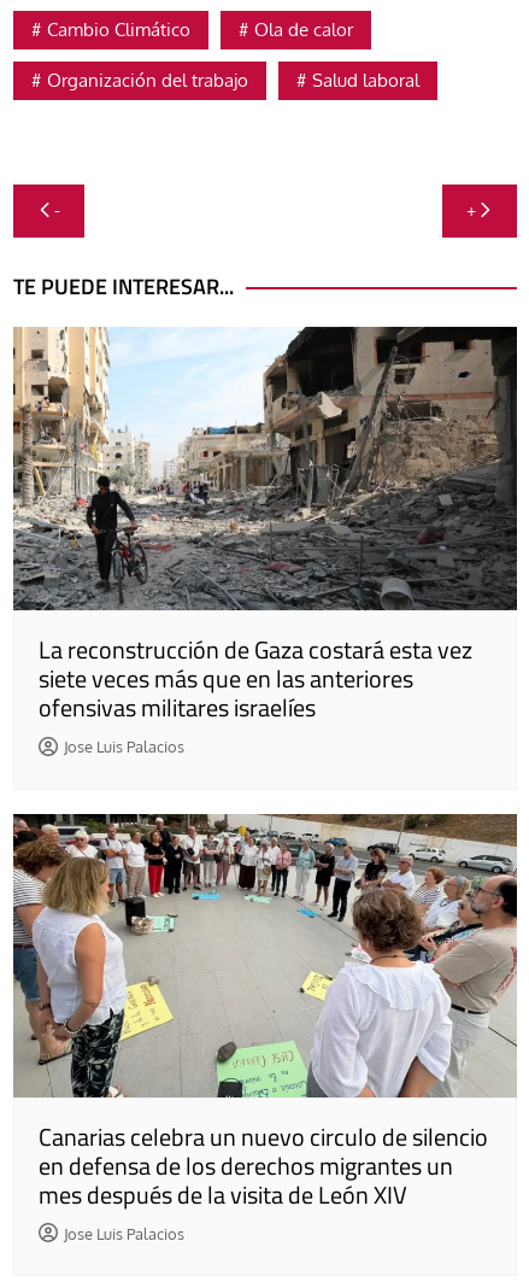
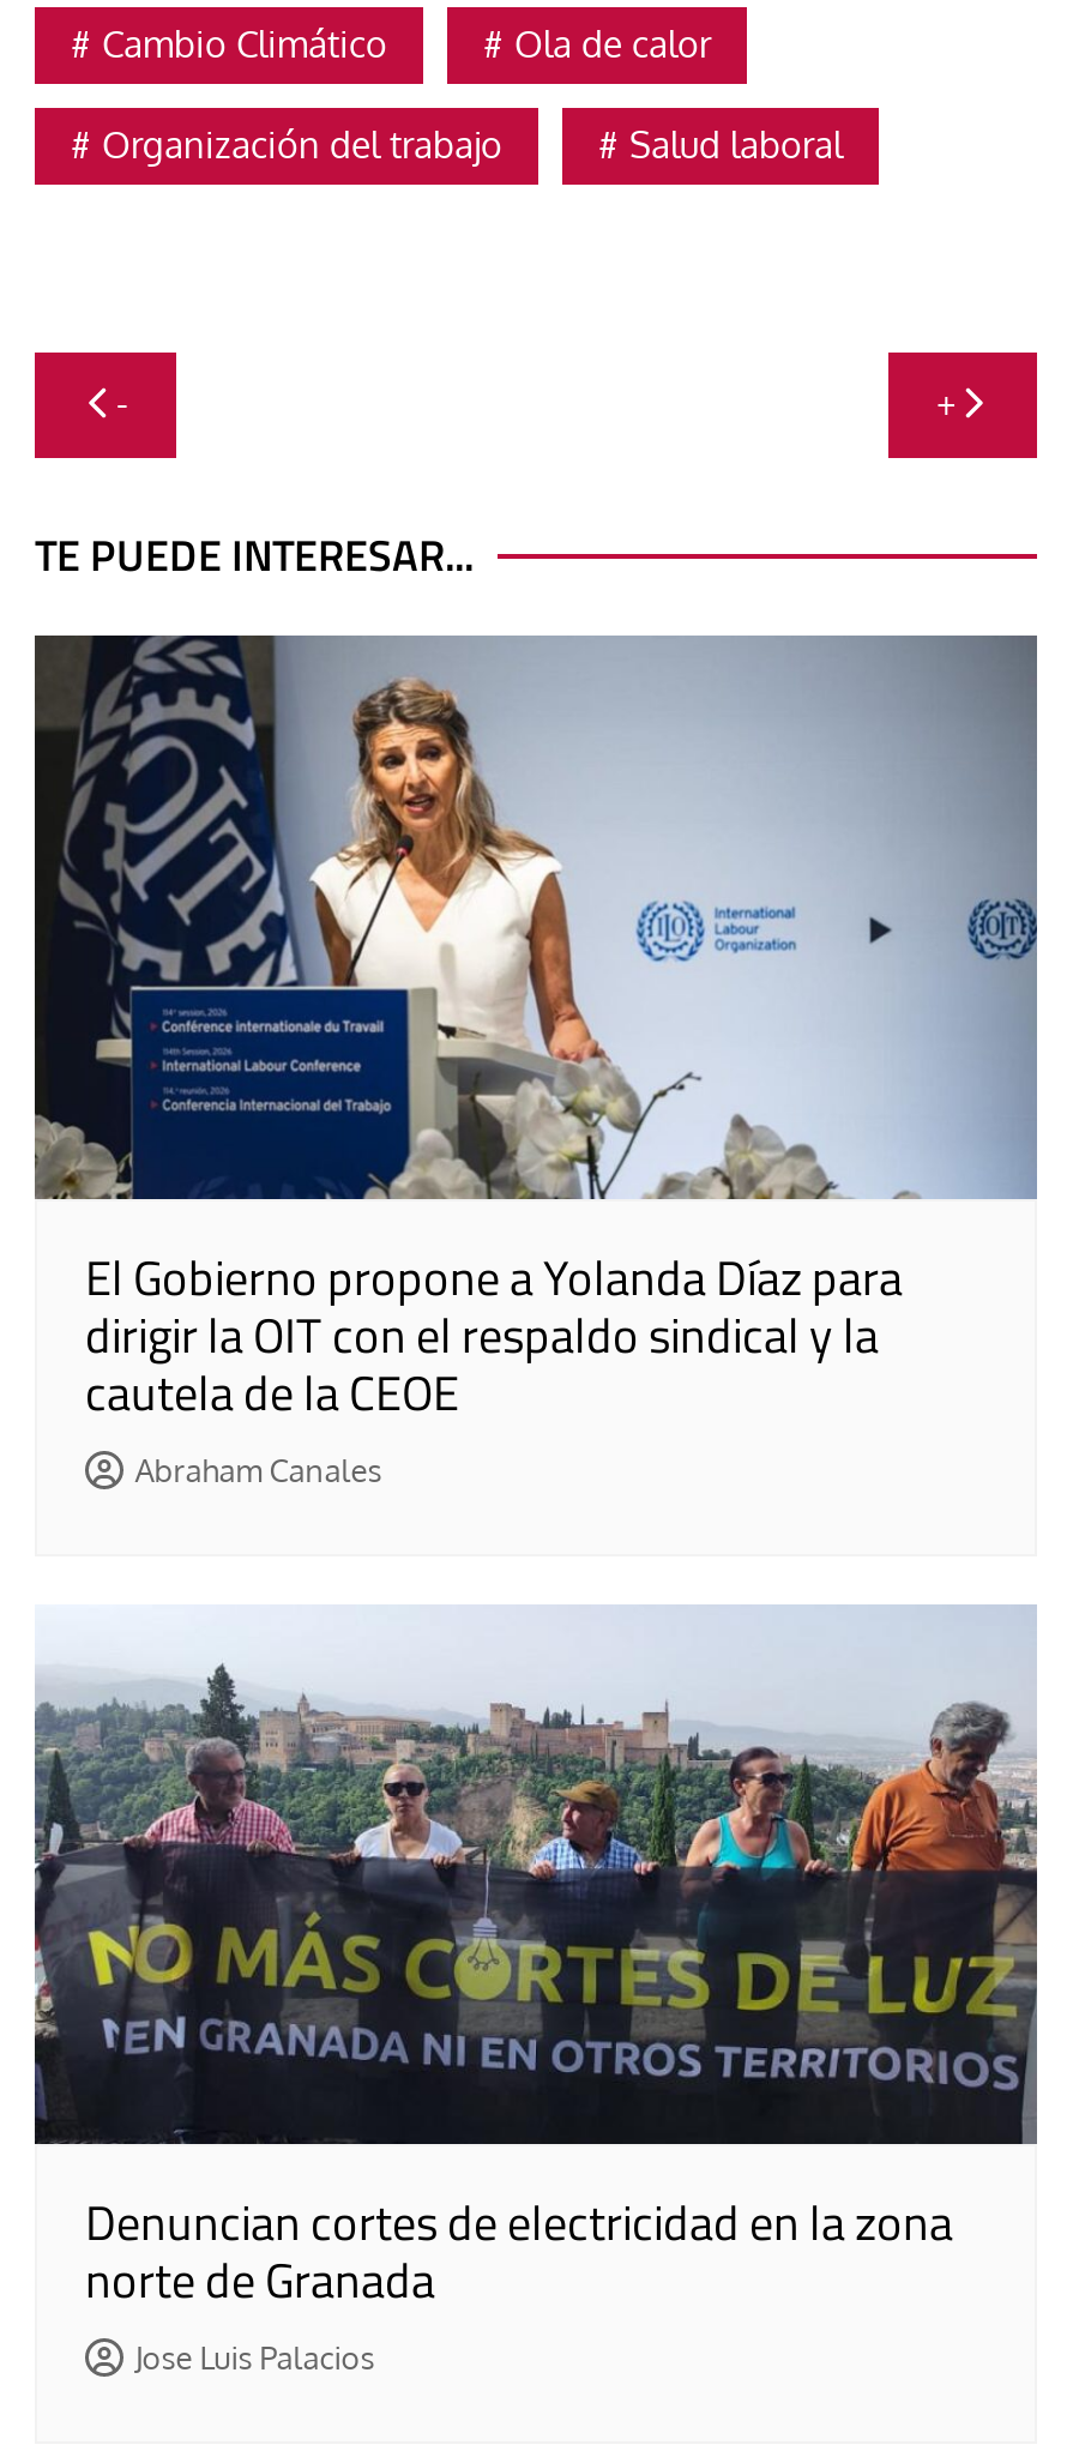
- [image]
- La reconstrucción de Gaza costará esta vez
- siete veces más que en las anteriores
- ofensivas militares israelíes
- Jose Luis Palacios
+ [image]
+ El Gobierno propone a Yolanda Díaz para
+ dirigir la OIT con el respaldo sindical y la
+ cautela de la CEOE
+ Abraham Canales

- [image]
- Canarias celebra un nuevo circulo de silencio
- en defensa de los derechos migrantes un
- mes después de la visita de León XIV
+ [image]
+ Denuncian cortes de electricidad en la zona
+ norte de Granada
